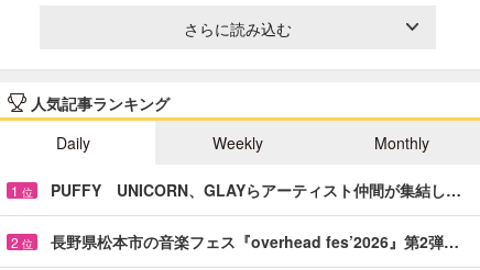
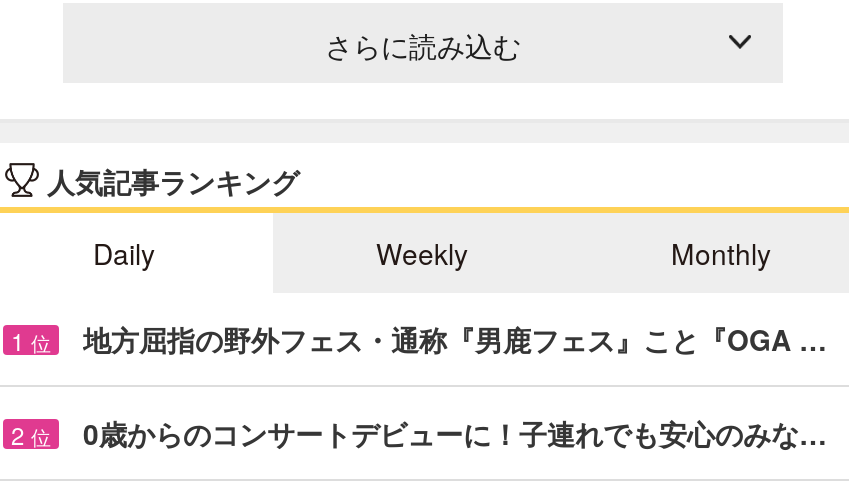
- PUFFY UNICORN、GLAYらアーティスト仲間が集結し…
+ 地方屈指の野外フェス・通称『男鹿フェス』こと『OGA …

- 長野県松本市の音楽フェス『overhead fes’2026』第2弾…
+ 0歳からのコンサートデビューに！子連れでも安心のみな…
